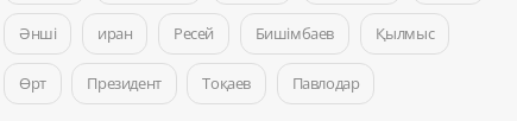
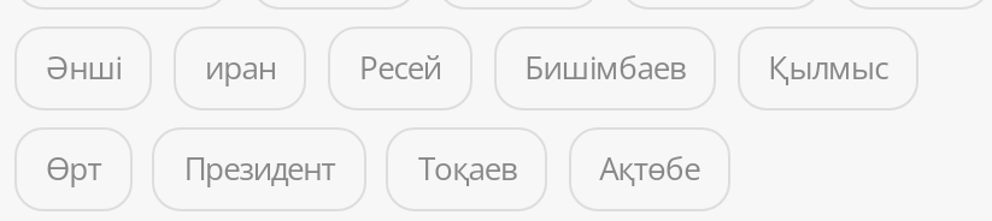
- Павлодар
+ Ақтөбе
